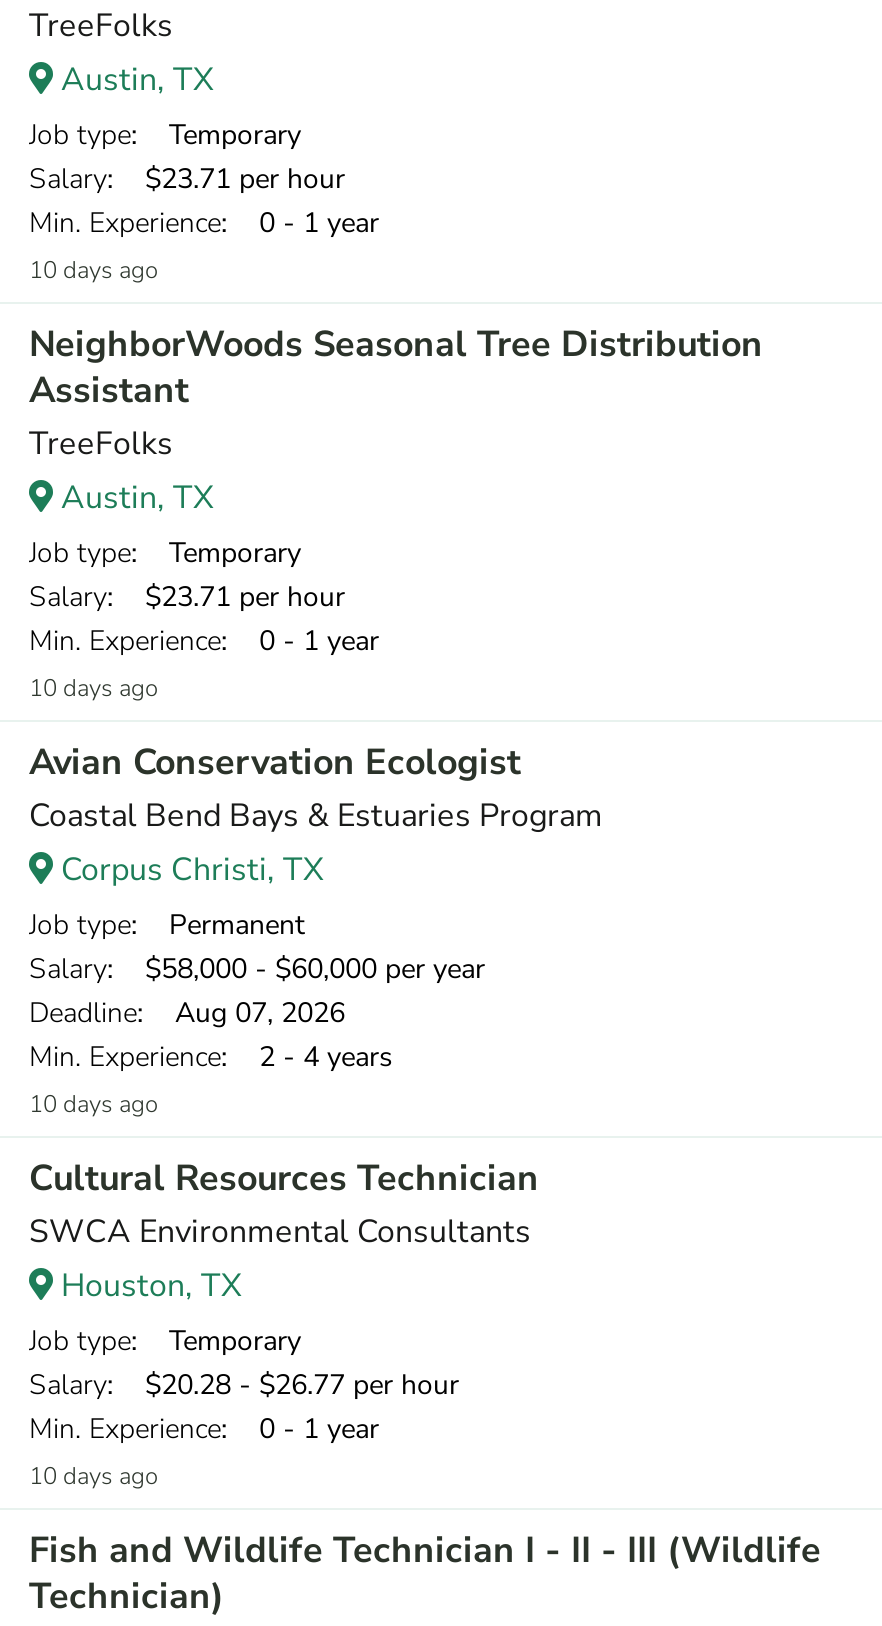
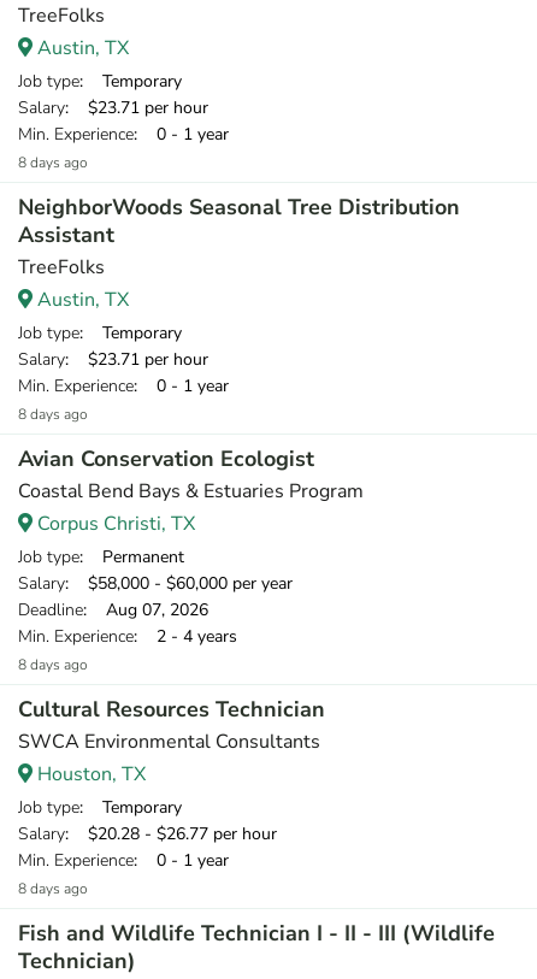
- 10 days ago
+ 8 days ago

- 10 days ago
+ 8 days ago

- 10 days ago
+ 8 days ago

- 10 days ago
+ 8 days ago
